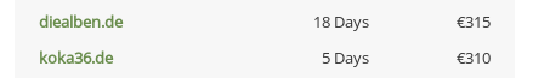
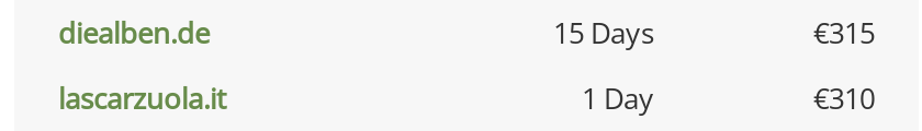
- 18 Days
+ 15 Days

- koka36.de
- 5 Days
+ lascarzuola.it
+ 1 Day
